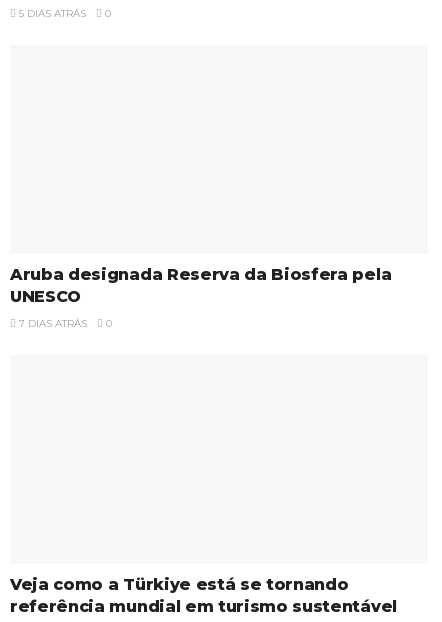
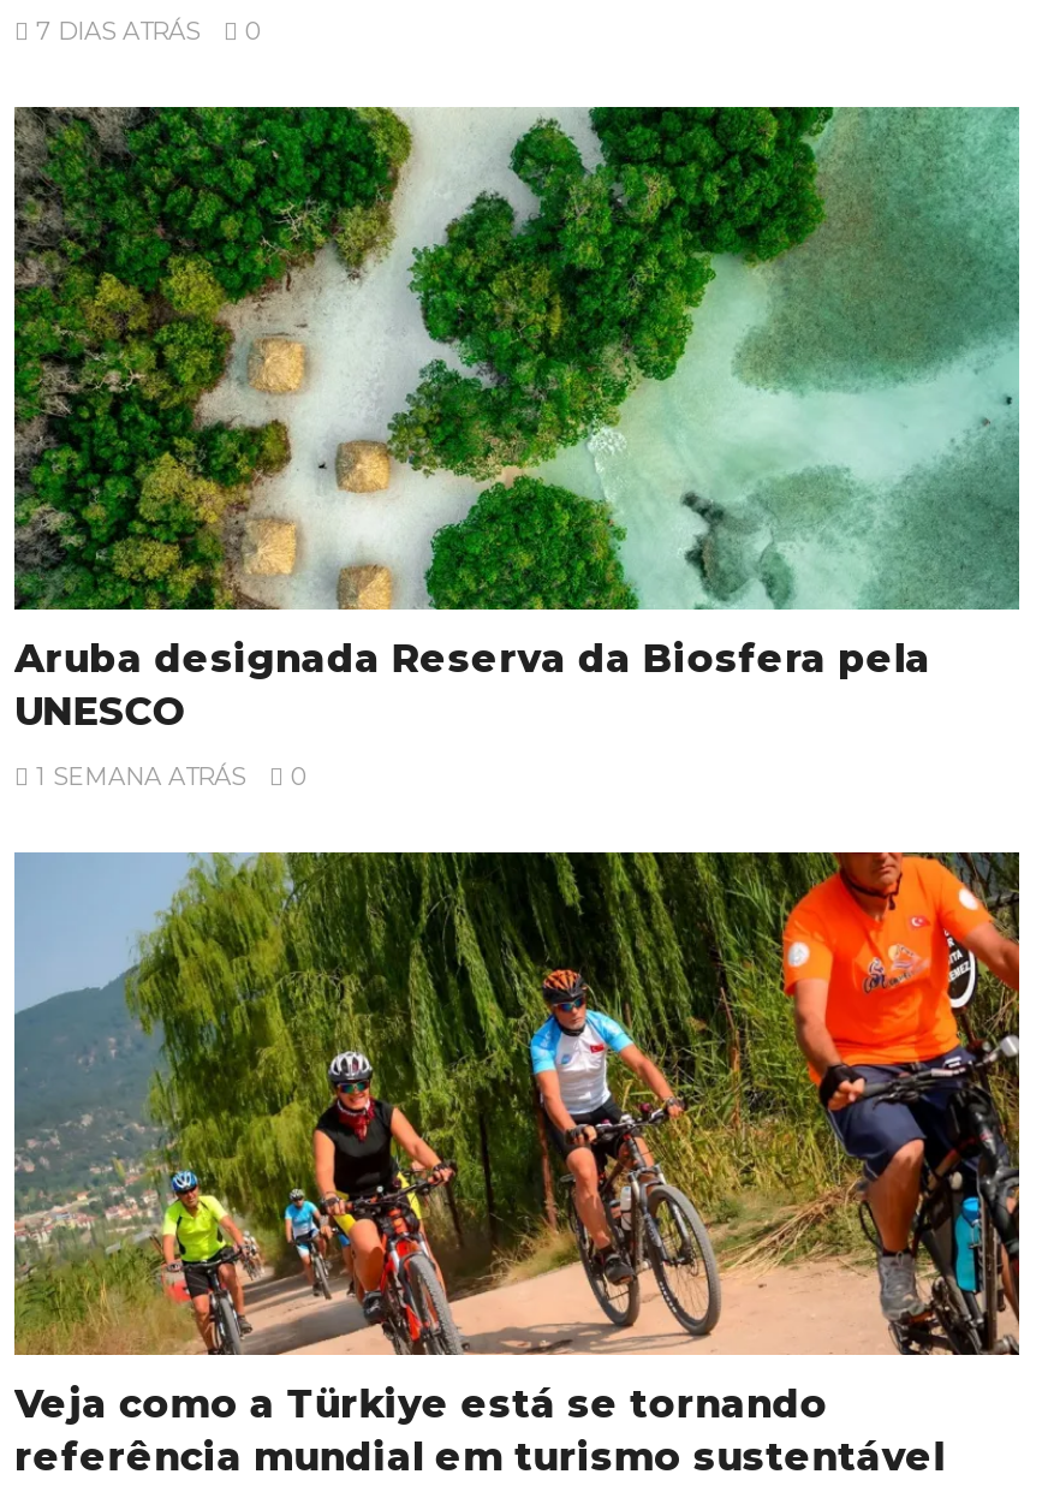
- 5 DIAS ATRÁS
+ 7 DIAS ATRÁS

+ [image]

- 7 DIAS ATRÁS
+ 1 SEMANA ATRÁS

+ [image]
